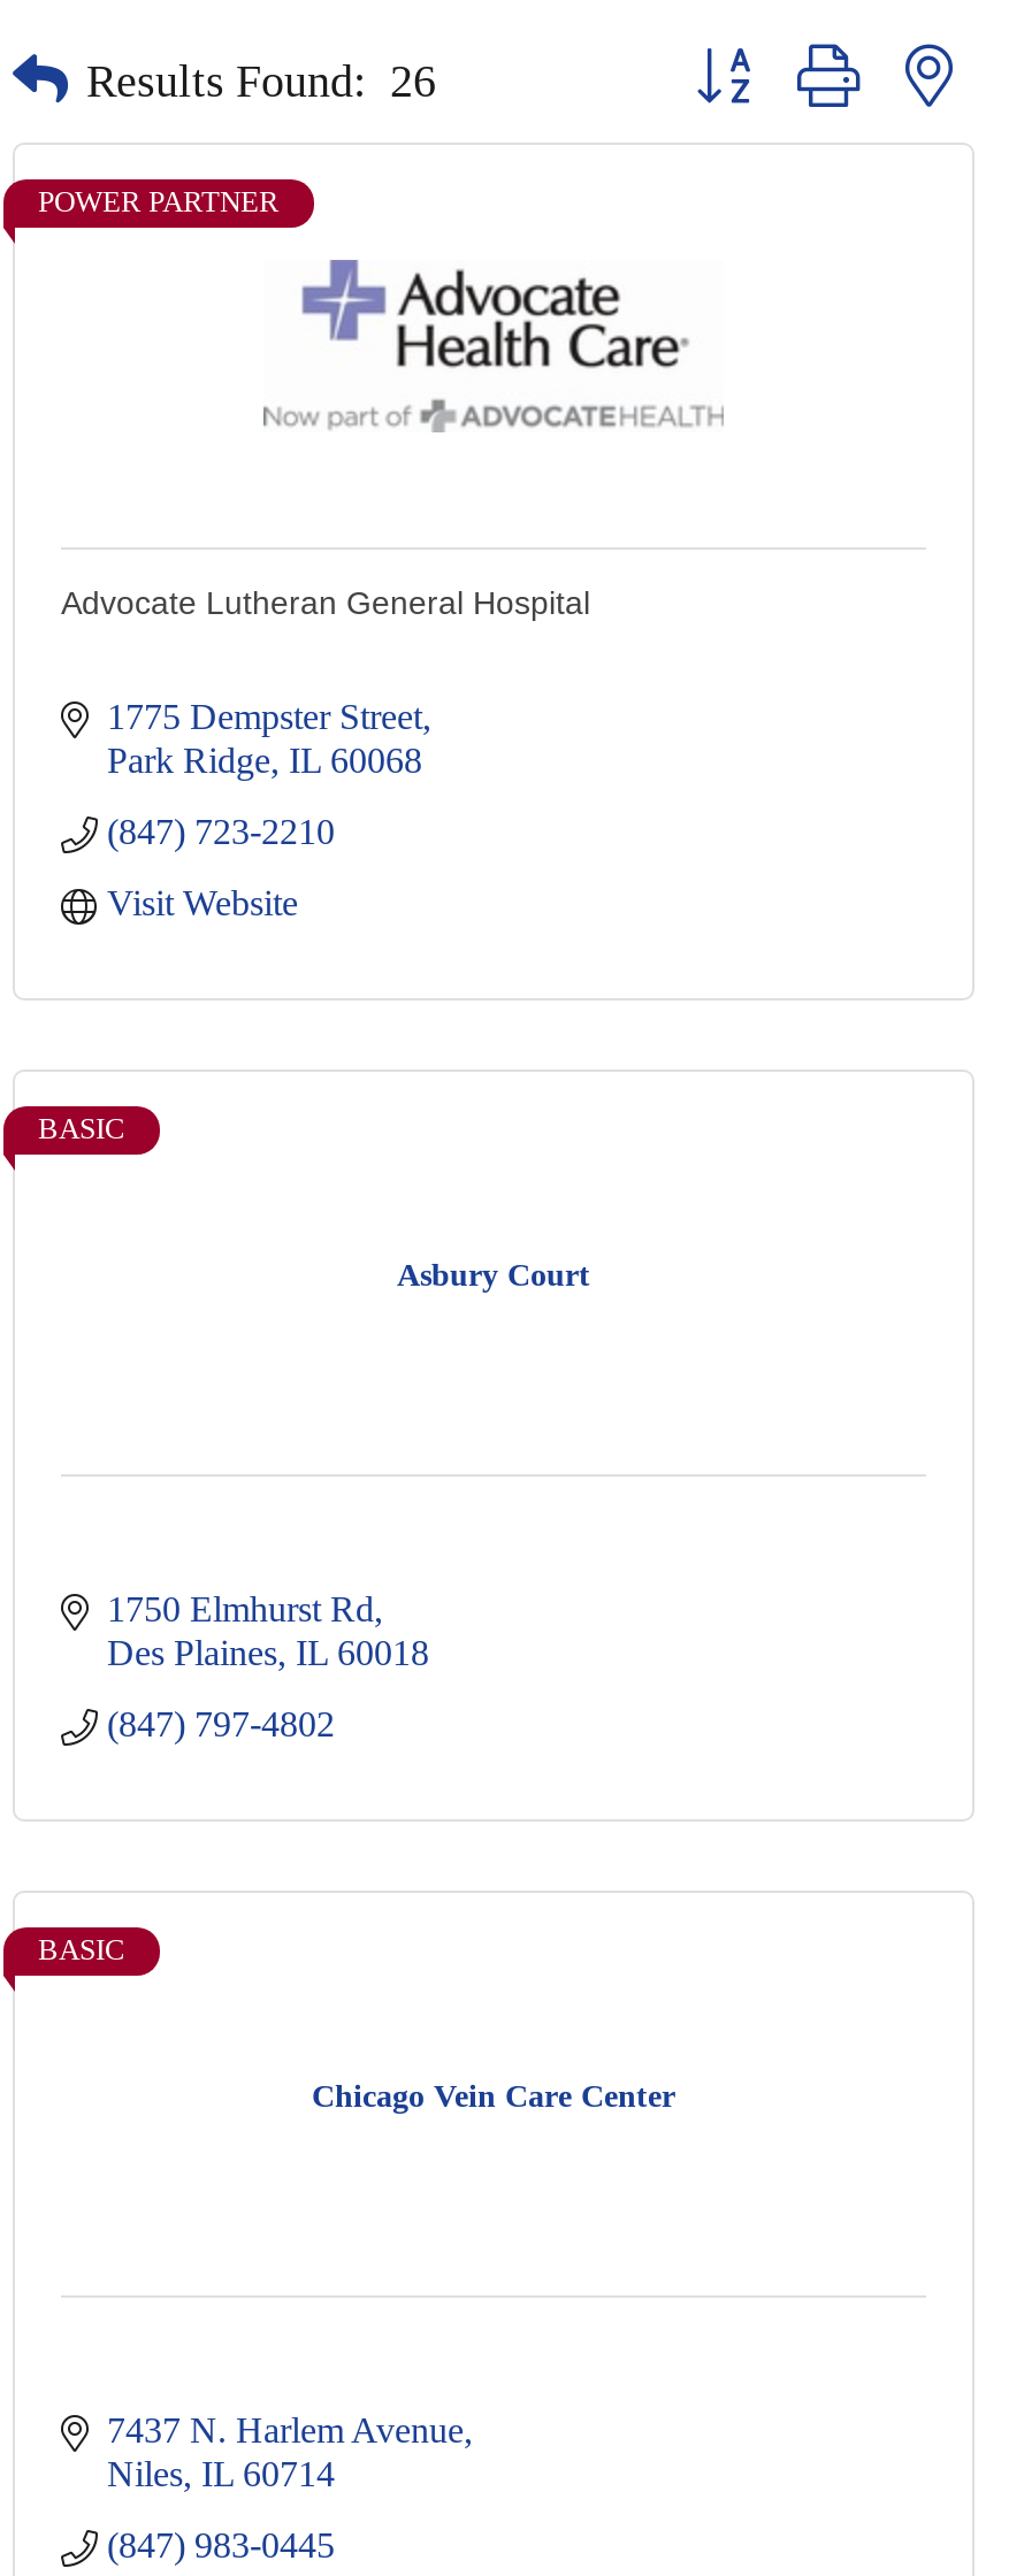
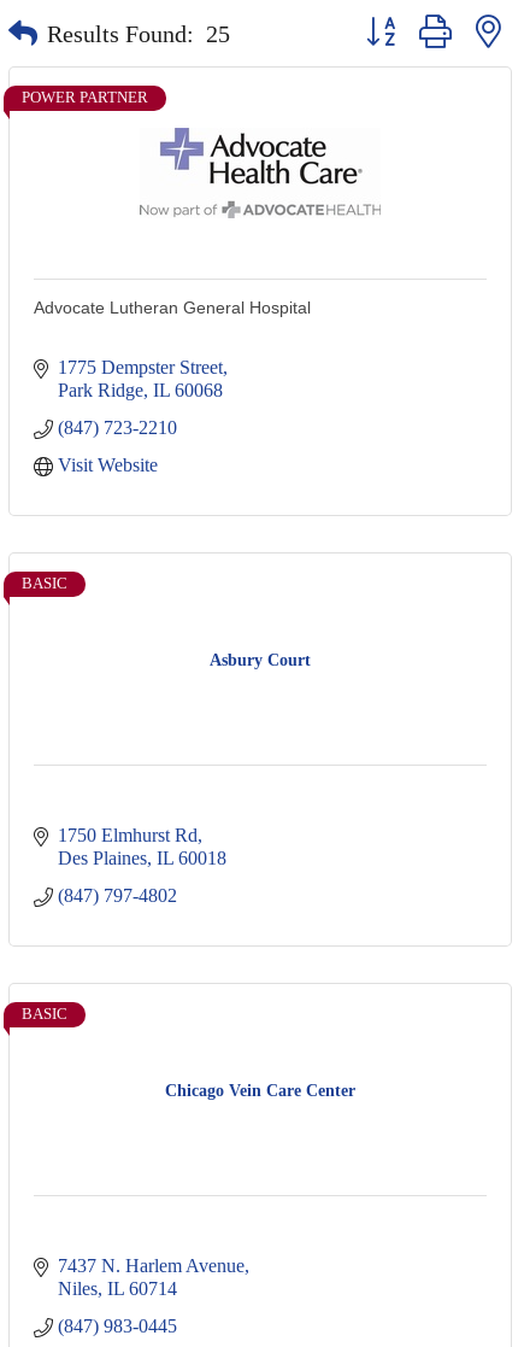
- Results Found: 26
+ Results Found: 25
